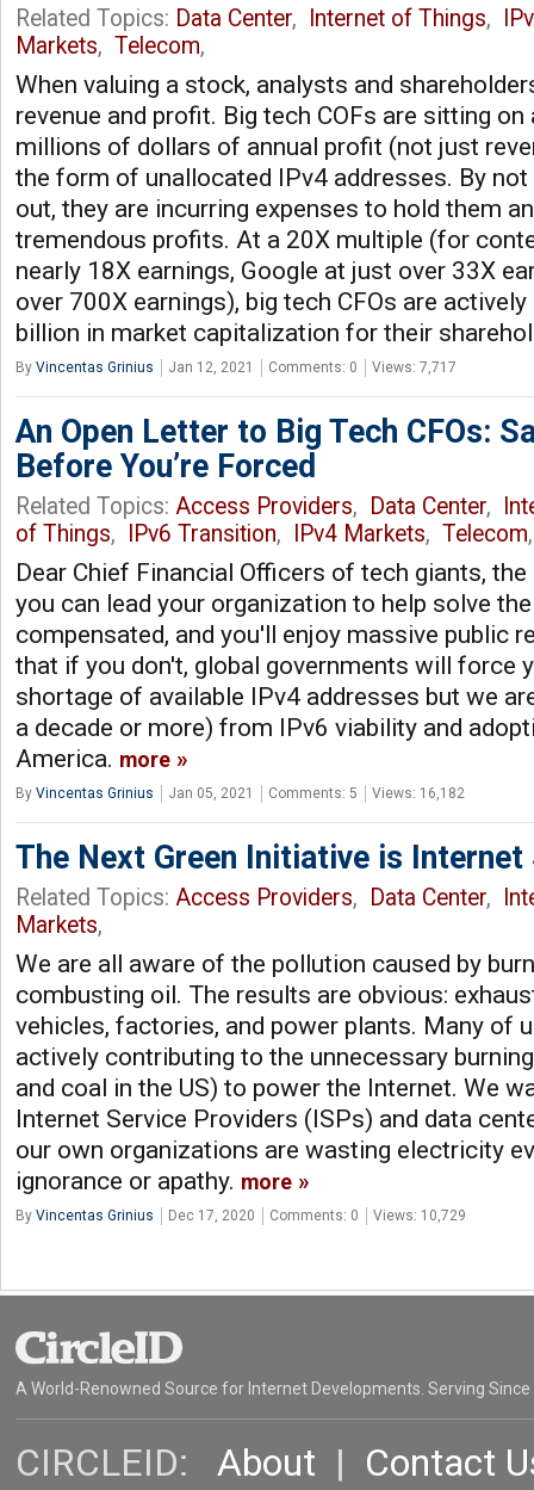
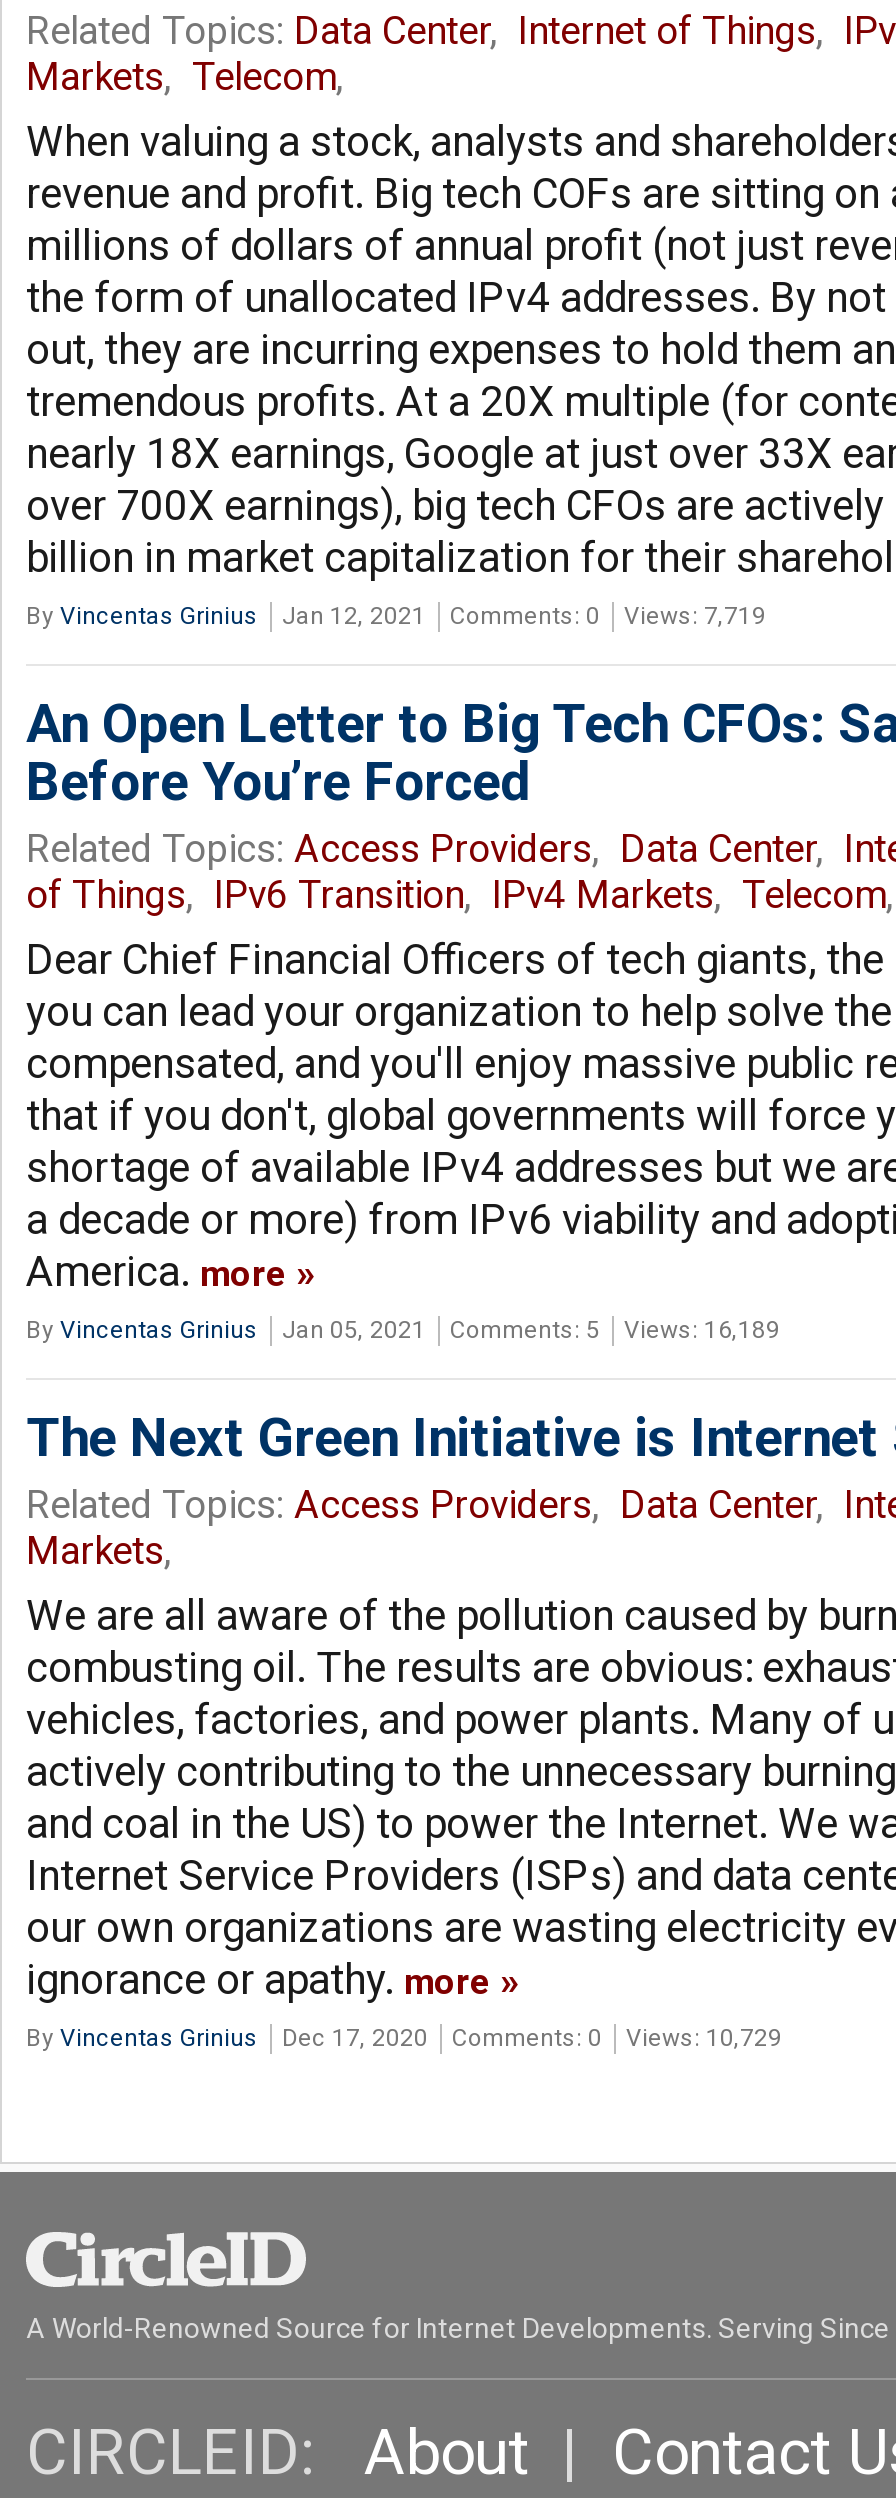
- By Vincentas Grinius Jan 12, 2021 Comments: 0 Views: 7,717
+ By Vincentas Grinius Jan 12, 2021 Comments: 0 Views: 7,719

- By Vincentas Grinius Jan 05, 2021 Comments: 5 Views: 16,182
+ By Vincentas Grinius Jan 05, 2021 Comments: 5 Views: 16,189
